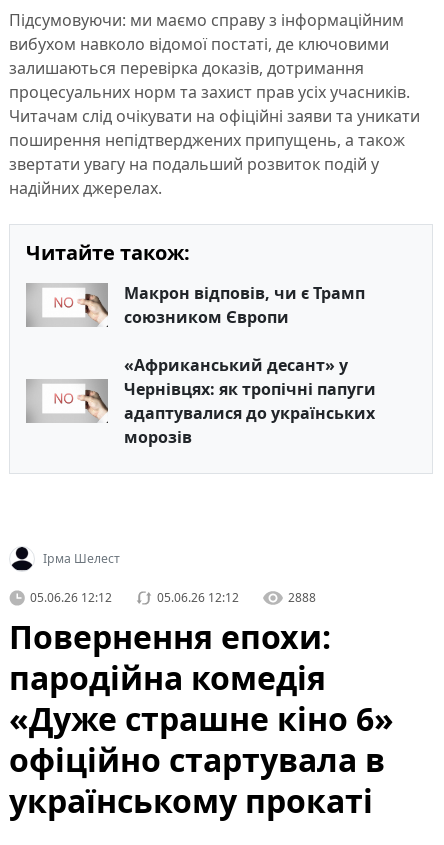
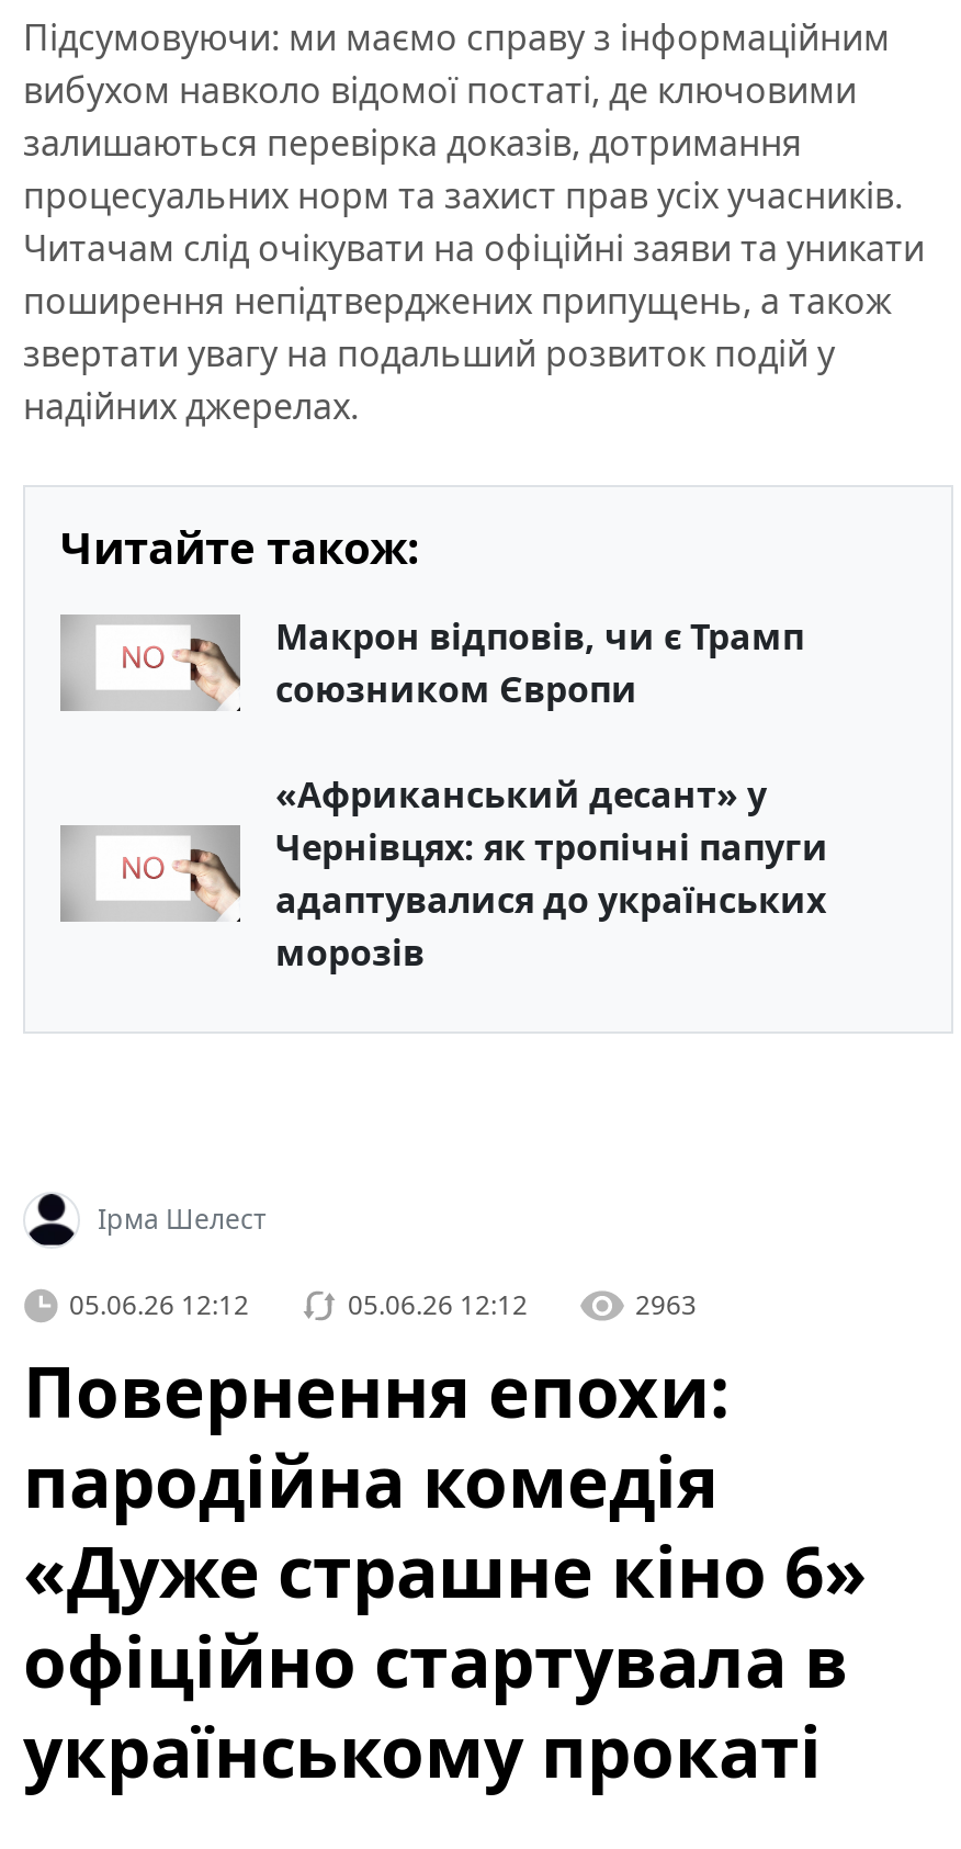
- 2888
+ 2963
